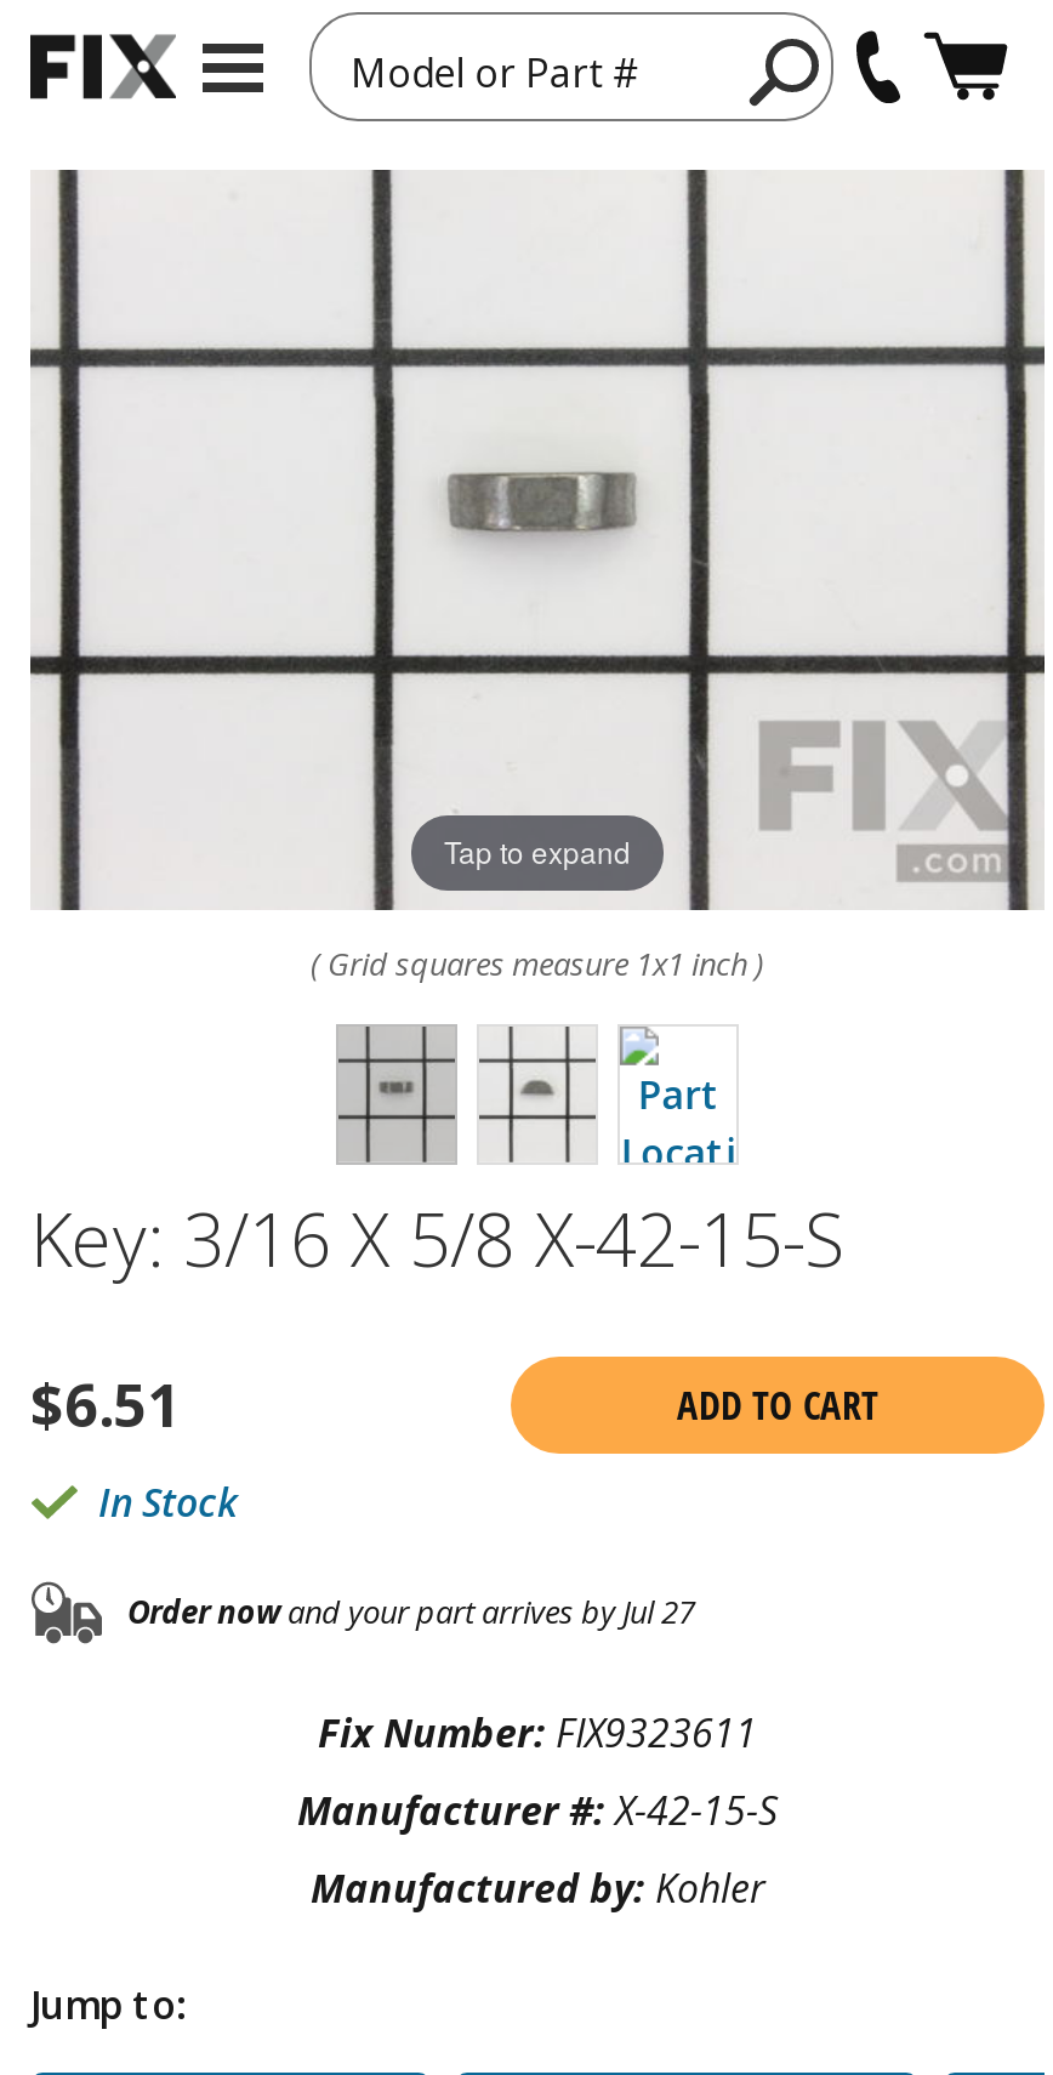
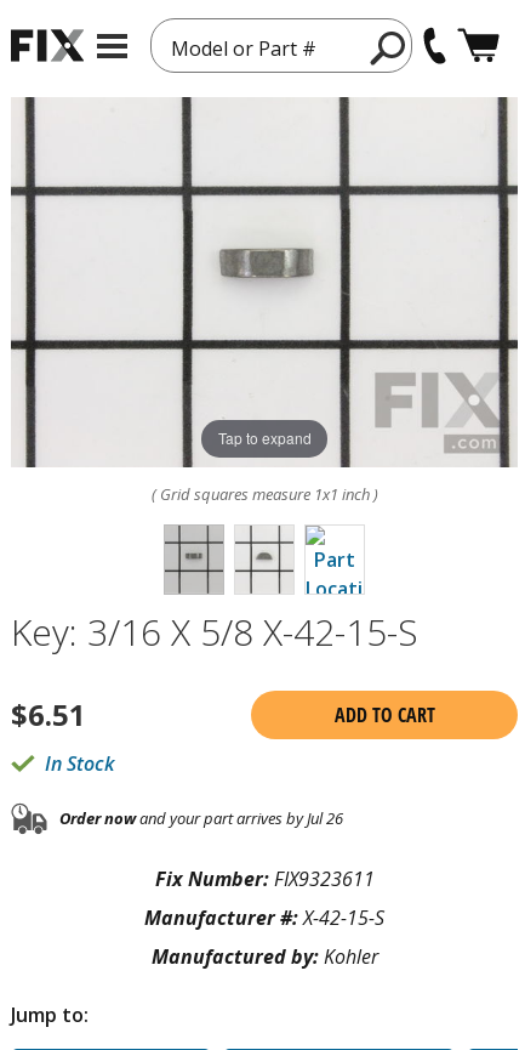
- Order nowand your part arrives by Jul 27
+ Order nowand your part arrives by Jul 26
